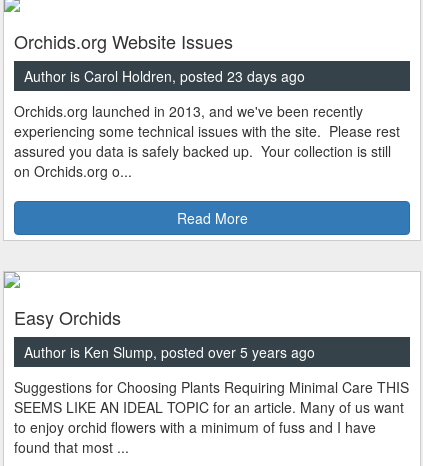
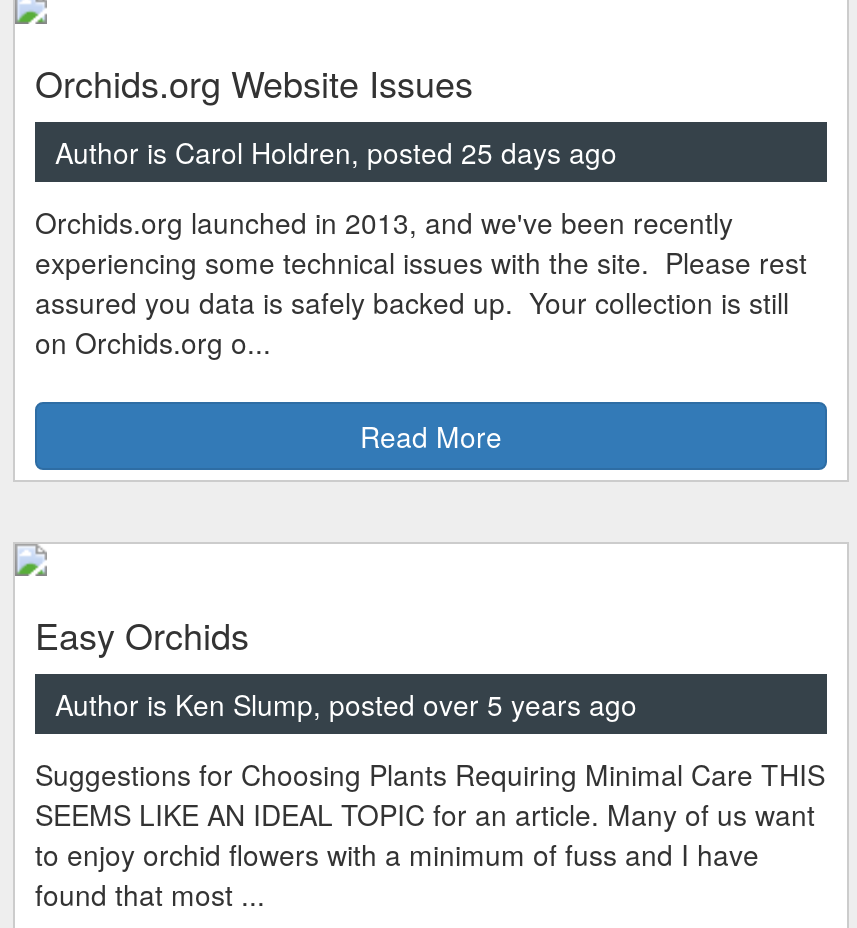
- Author is Carol Holdren, posted 23 days ago
+ Author is Carol Holdren, posted 25 days ago
